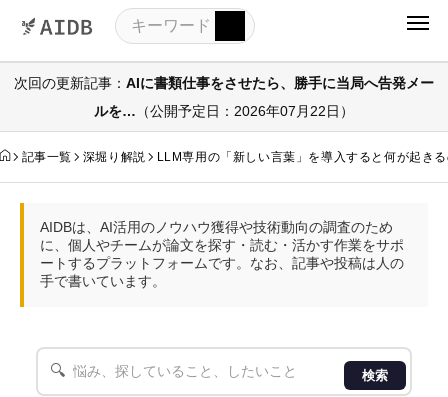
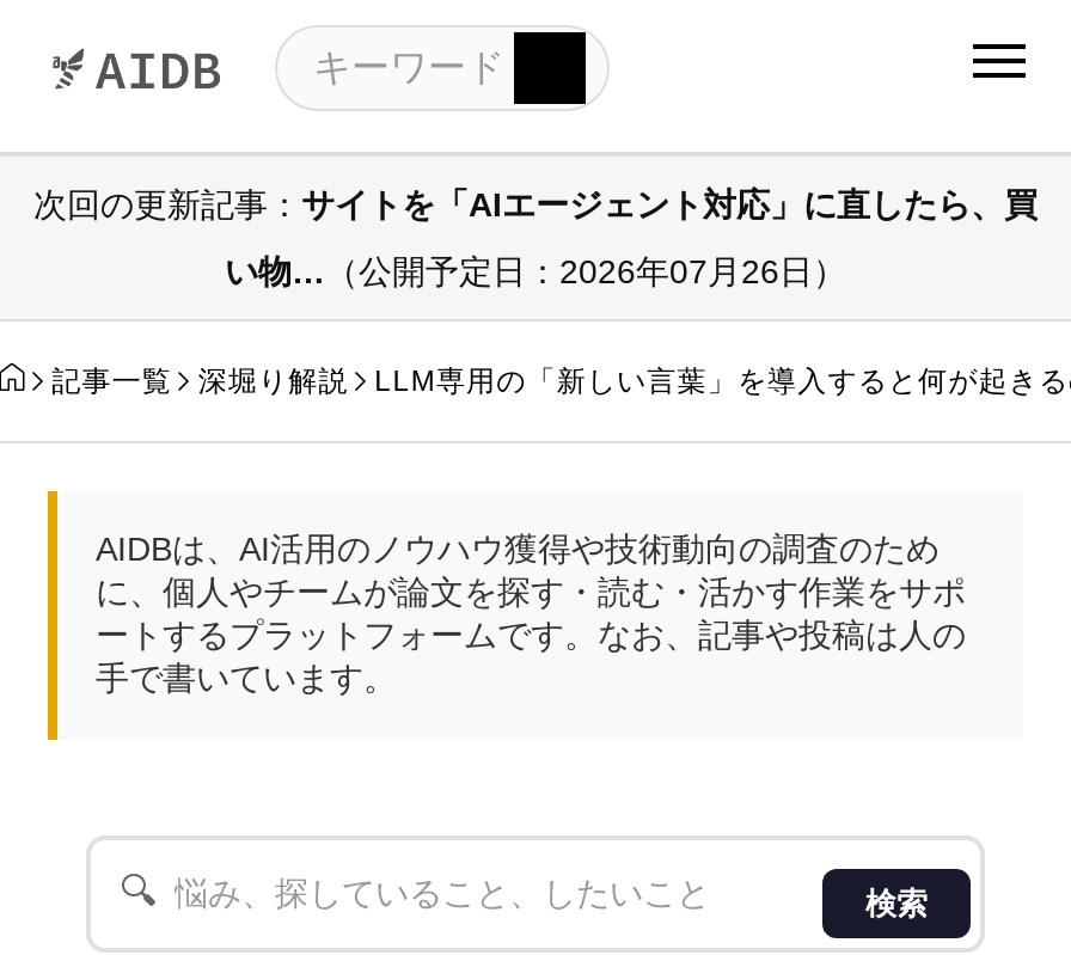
- 次回の更新記事：AIに書類仕事をさせたら、勝手に当局へ告発メー
+ 次回の更新記事：サイトを「AIエージェント対応」に直したら、買

- ルを…（公開予定日：2026年07月22日）
+ い物…（公開予定日：2026年07月26日）
